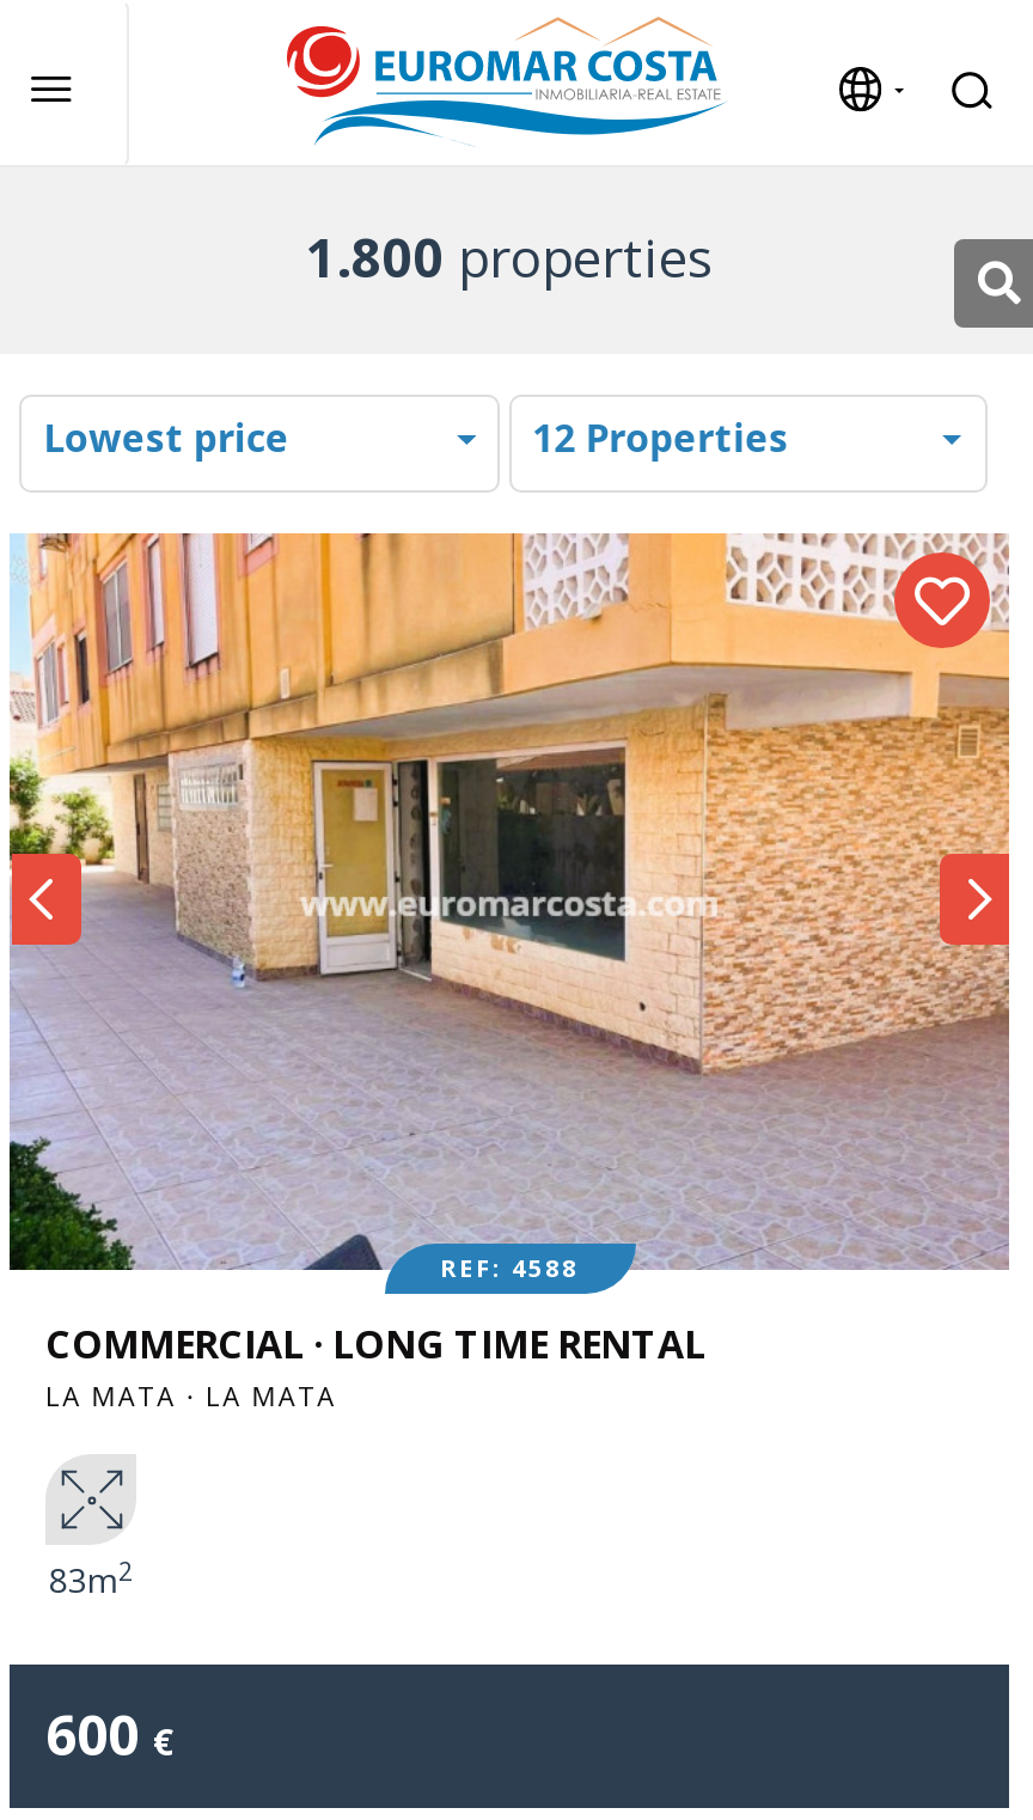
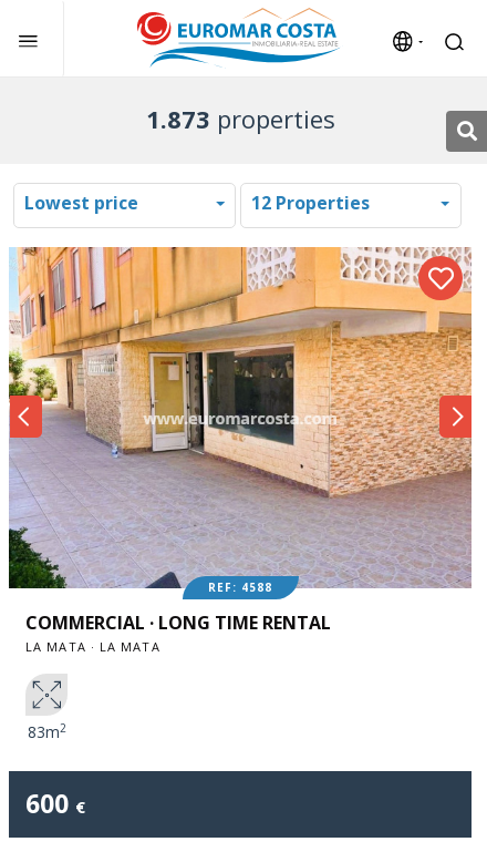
- 1.800 properties
+ 1.873 properties
